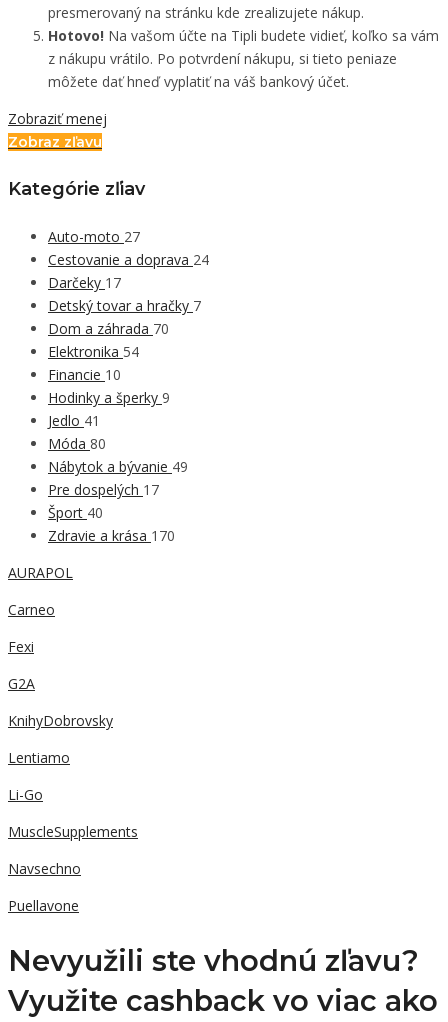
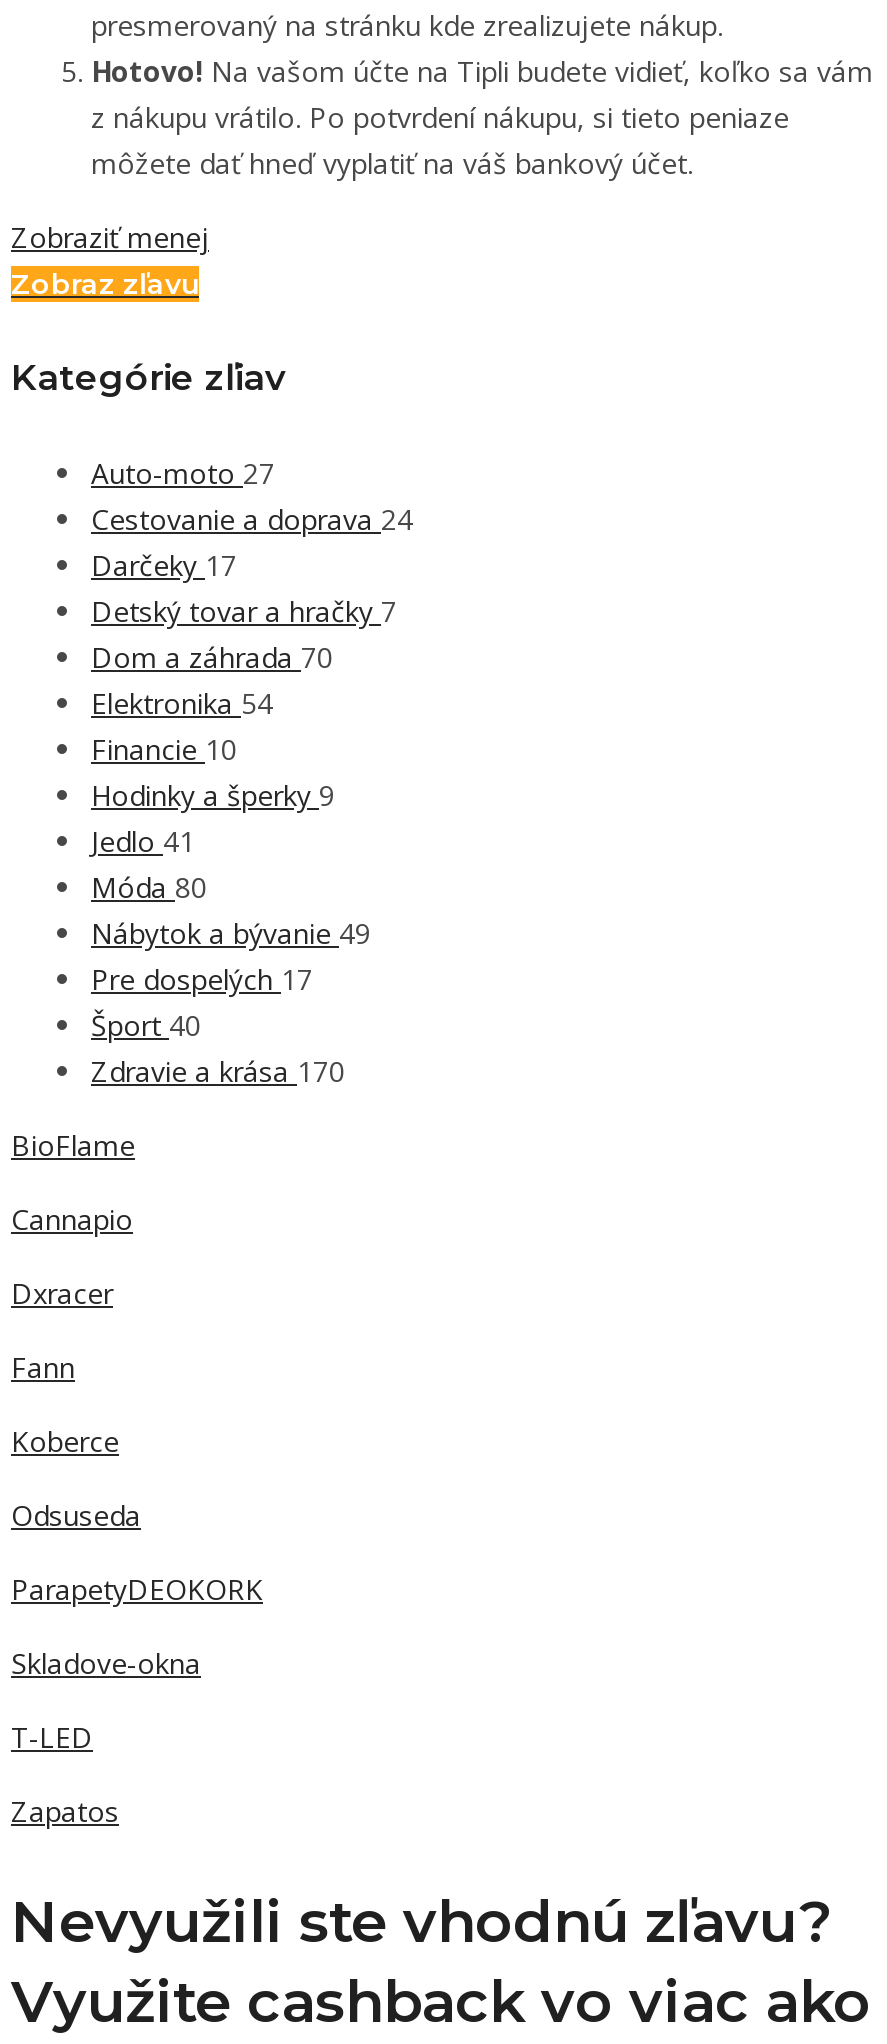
- AURAPOL
+ BioFlame

- Carneo
+ Cannapio

- Fexi
+ Dxracer

- G2A
+ Fann

- KnihyDobrovsky
+ Koberce

- Lentiamo
+ Odsuseda

- Li-Go
+ ParapetyDEOKORK

- MuscleSupplements
+ Skladove-okna

- Navsechno
+ T-LED

- Puellavone
+ Zapatos
